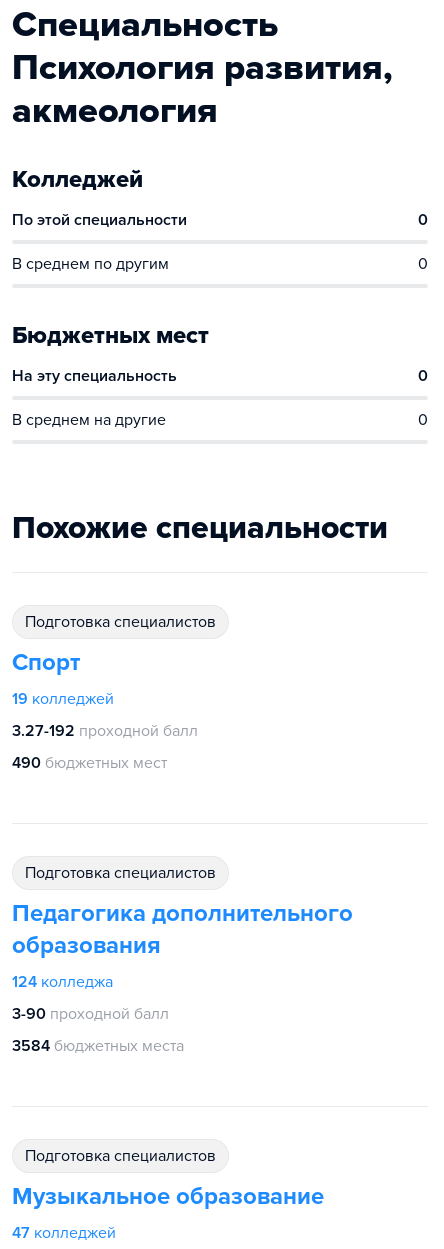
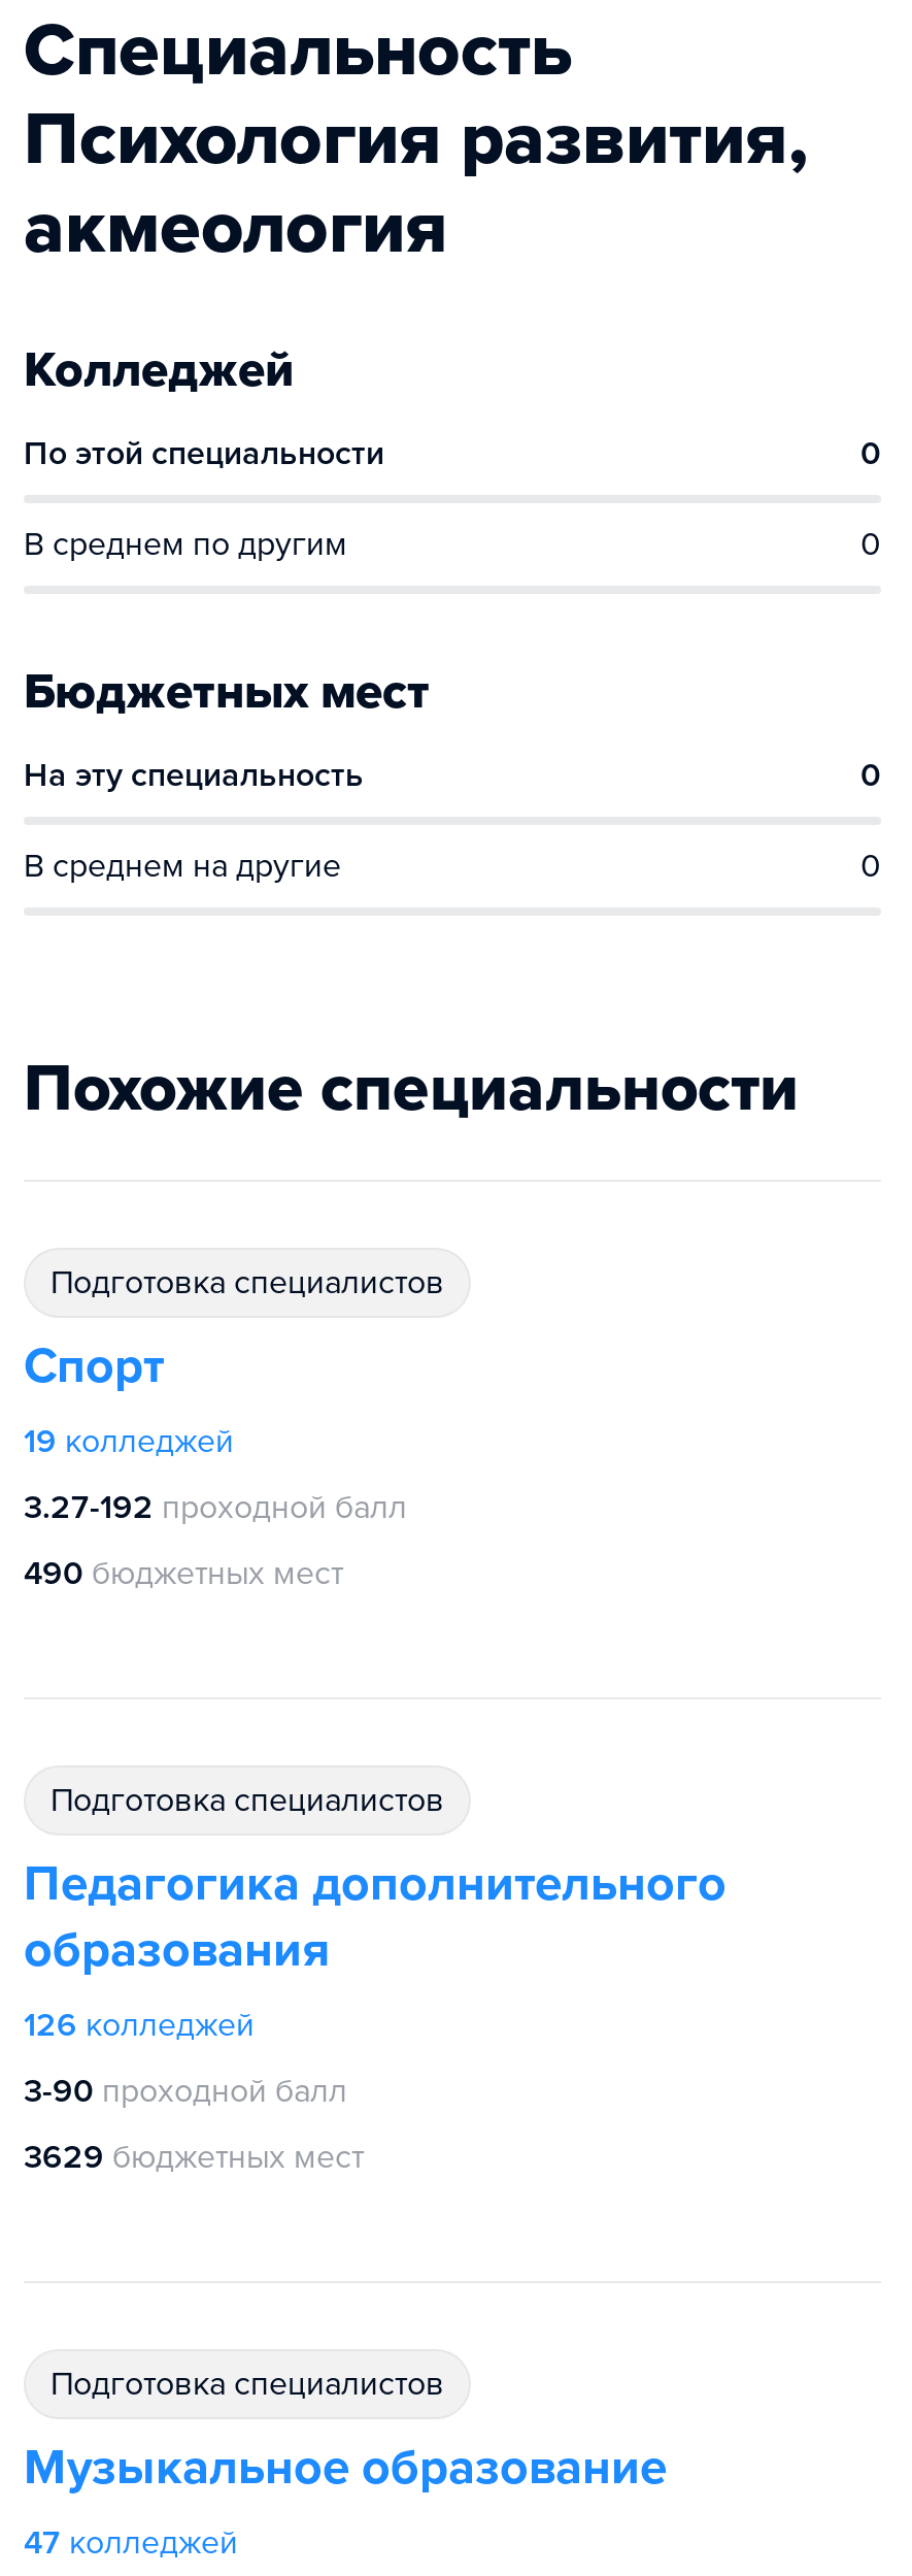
- 124 колледжа
+ 126 колледжей

- 3584 бюджетных места
+ 3629 бюджетных мест
